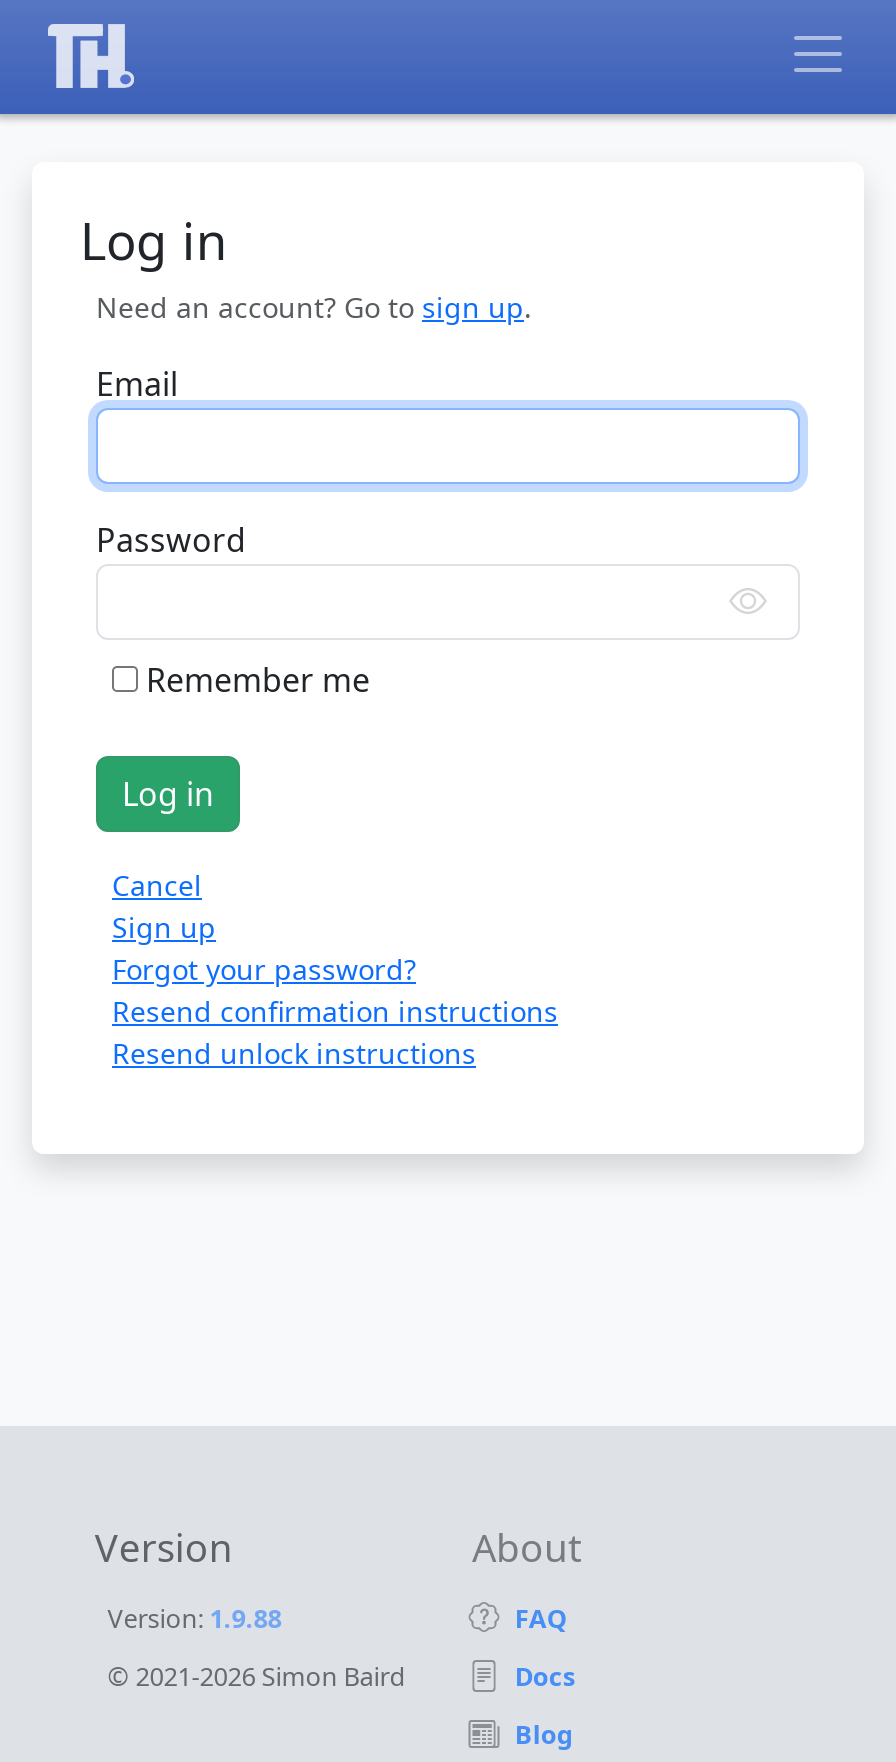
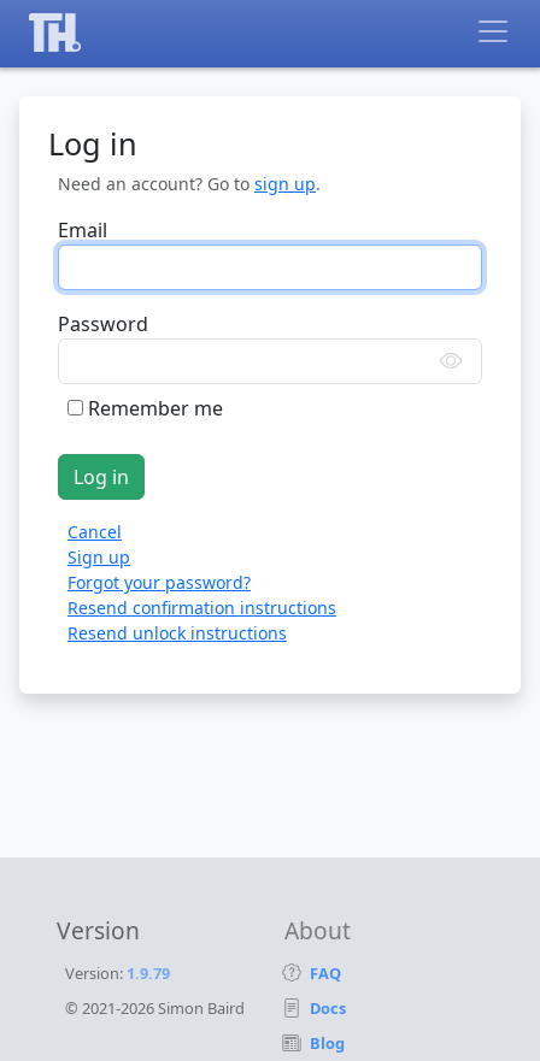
- Version: 1.9.88
+ Version: 1.9.79
